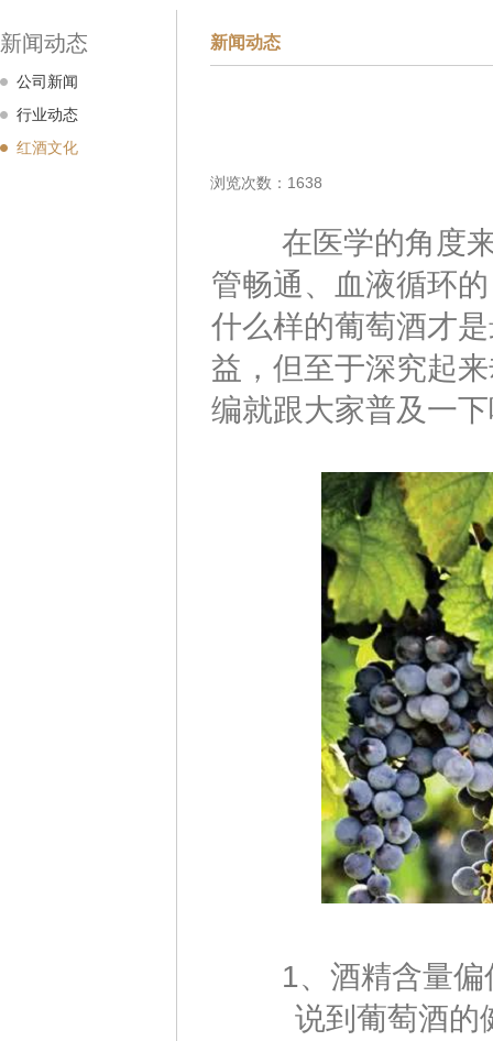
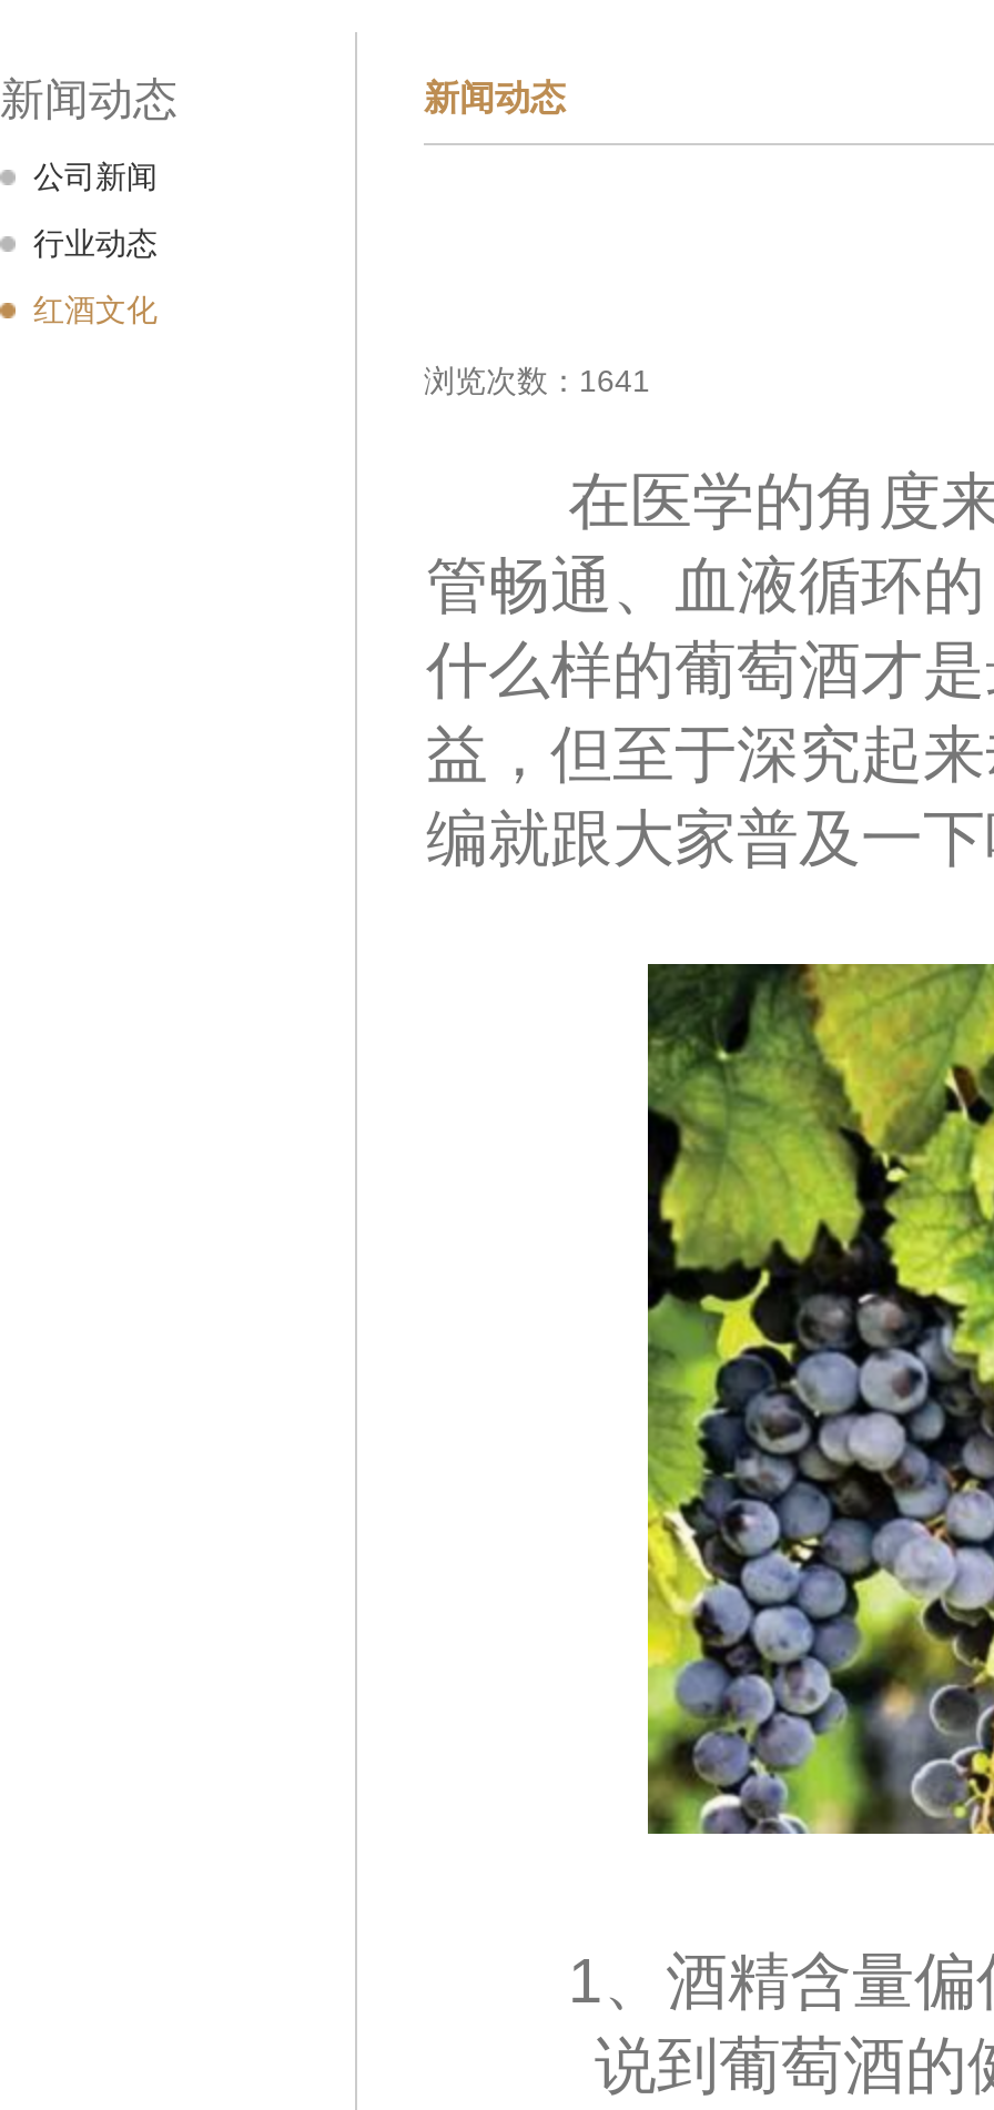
- 浏览次数：1638
+ 浏览次数：1641
